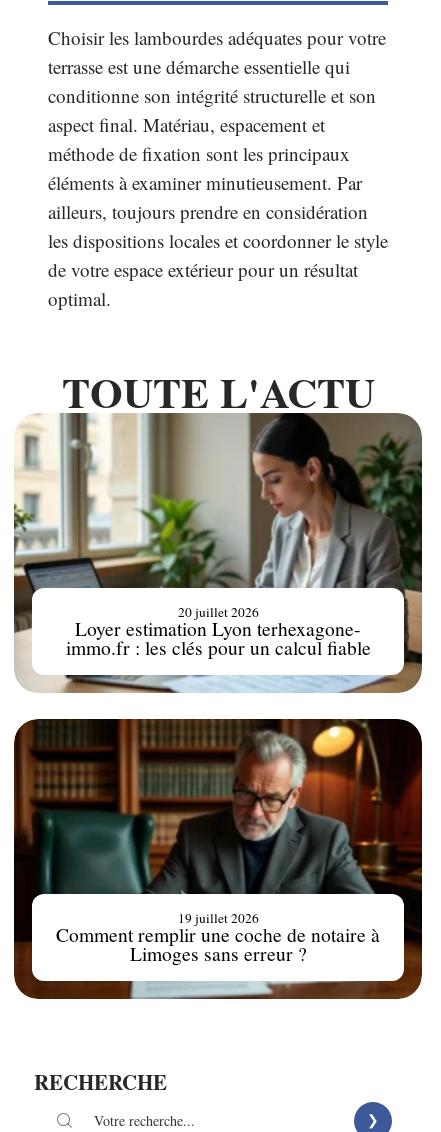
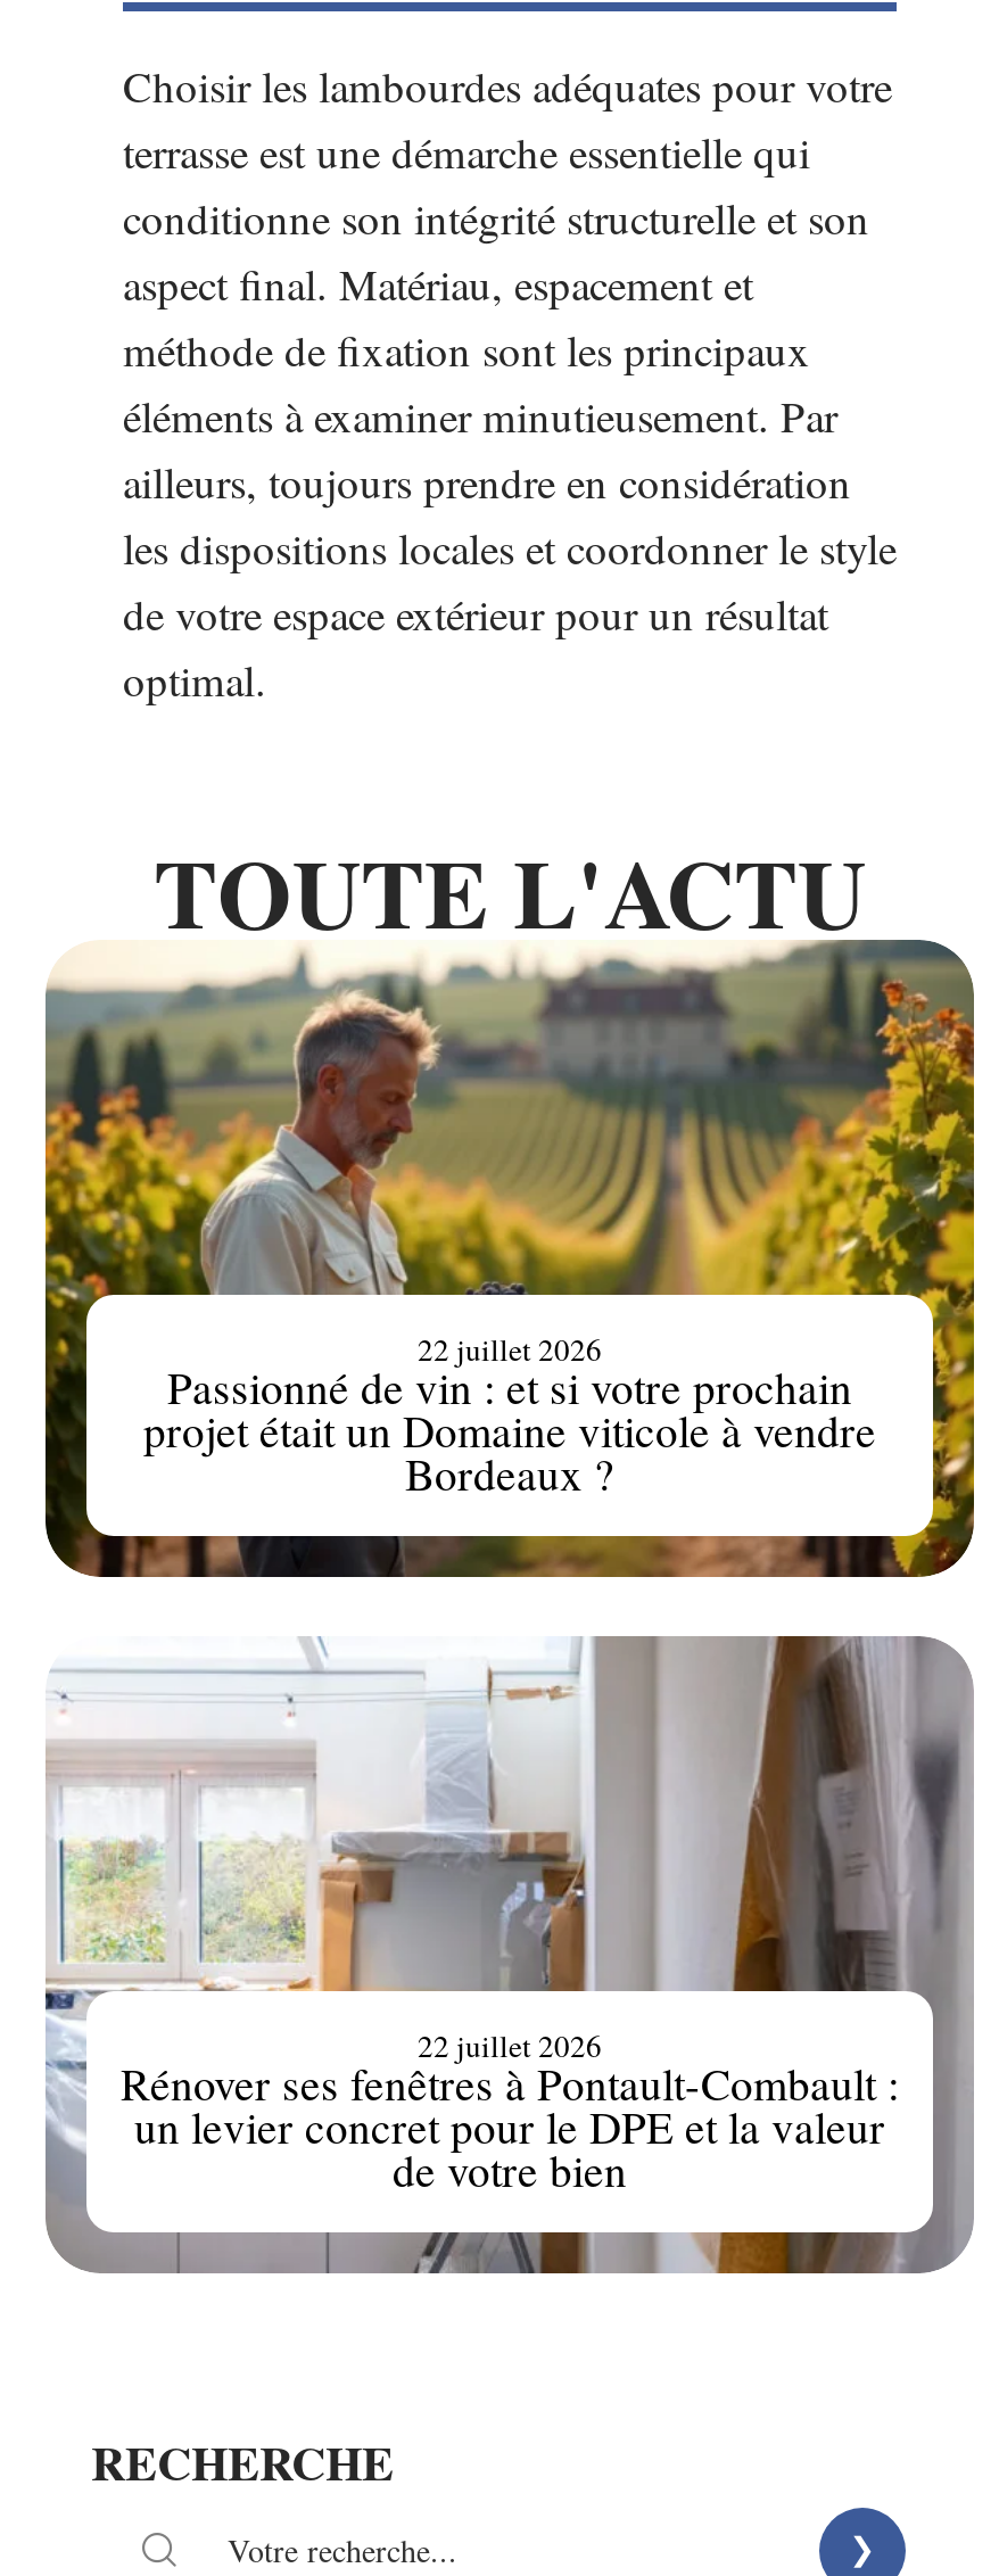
- [image]
- Loyer estimation Lyon terhexagone-
- immo.fr : les clés pour un calcul fiable
+ [image]
+ Passionné de vin : et si votre prochain
+ projet était un Domaine viticole à vendre
+ Bordeaux ?

- 20 juillet 2026
+ 22 juillet 2026

- [image]
- Comment remplir une coche de notaire à
- Limoges sans erreur ?
+ [image]
+ Rénover ses fenêtres à Pontault-Combault :
+ un levier concret pour le DPE et la valeur
+ de votre bien

- 19 juillet 2026
+ 22 juillet 2026
